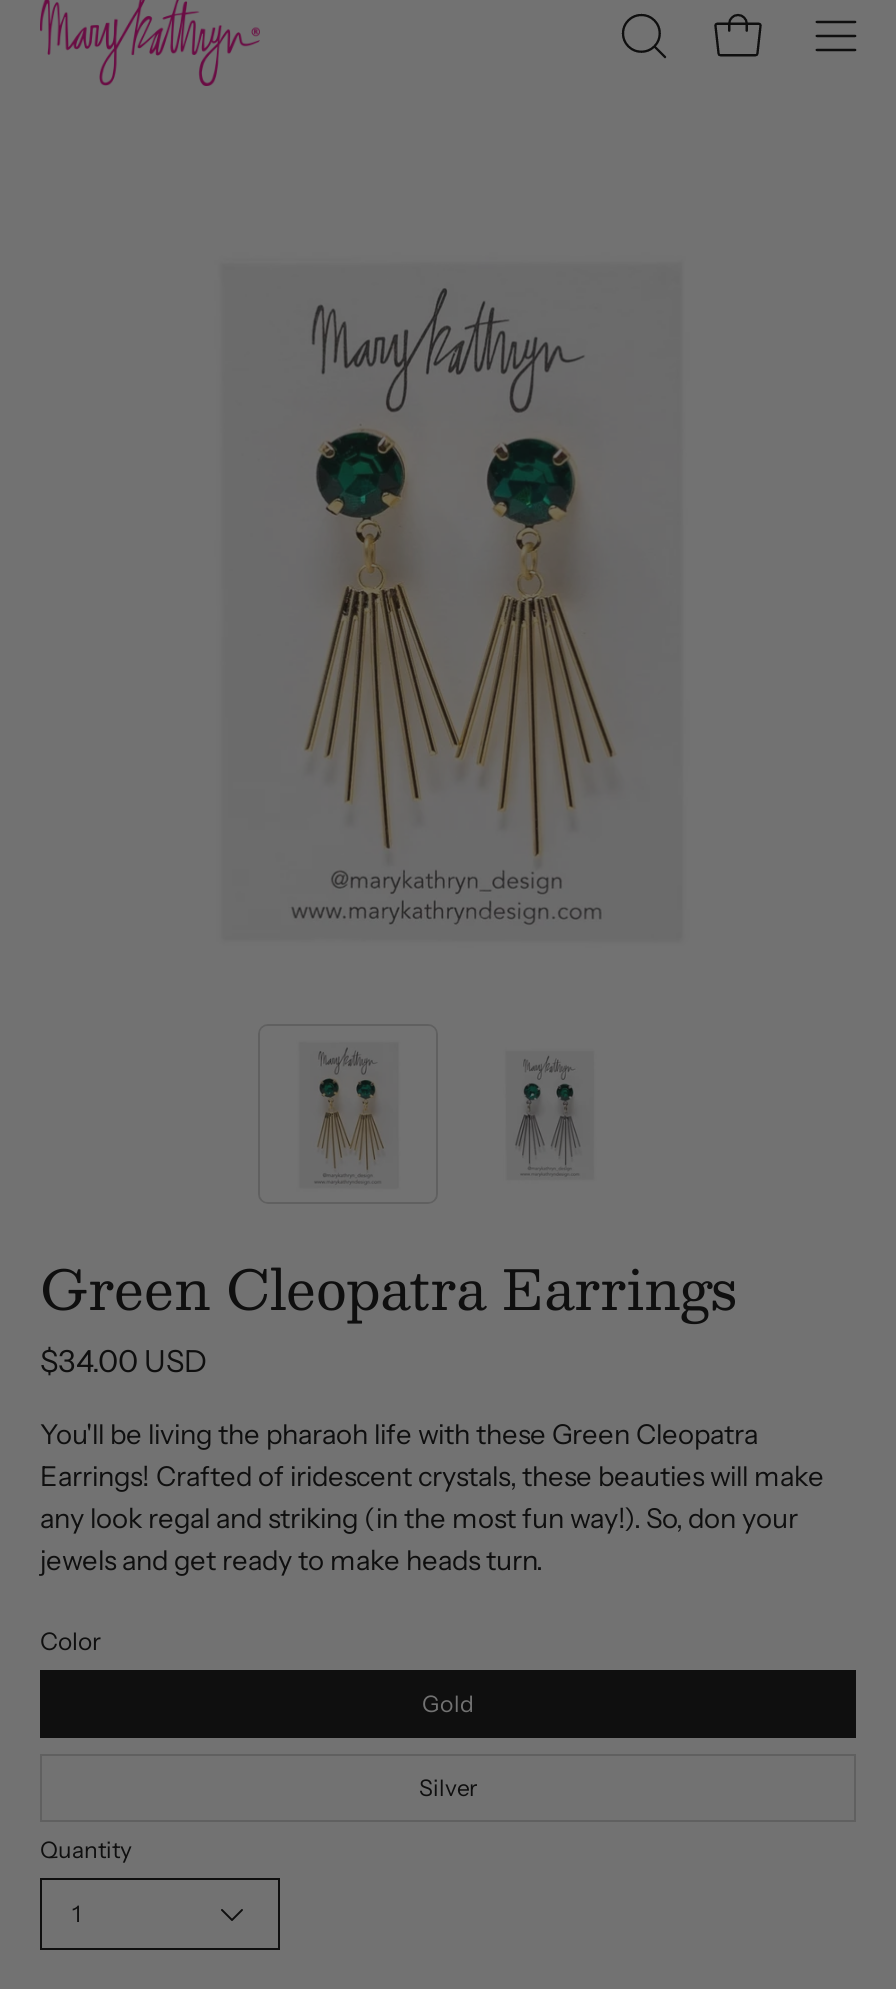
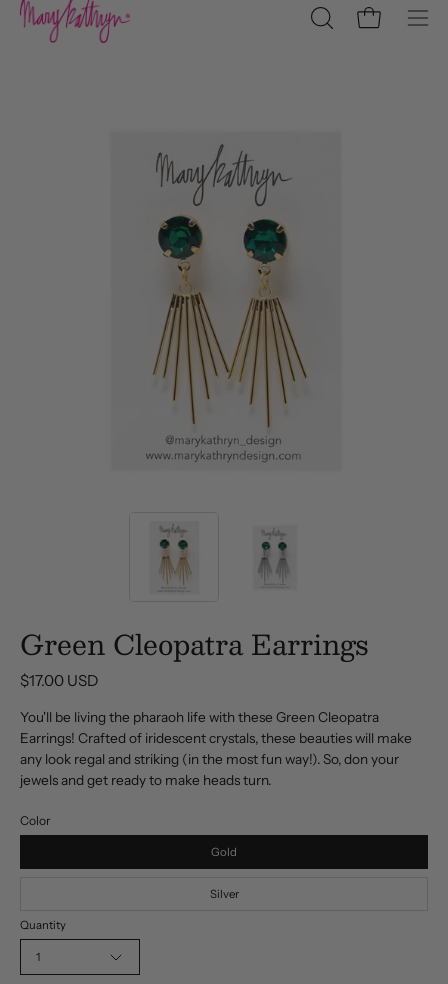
- $34.00 USD
+ $17.00 USD
